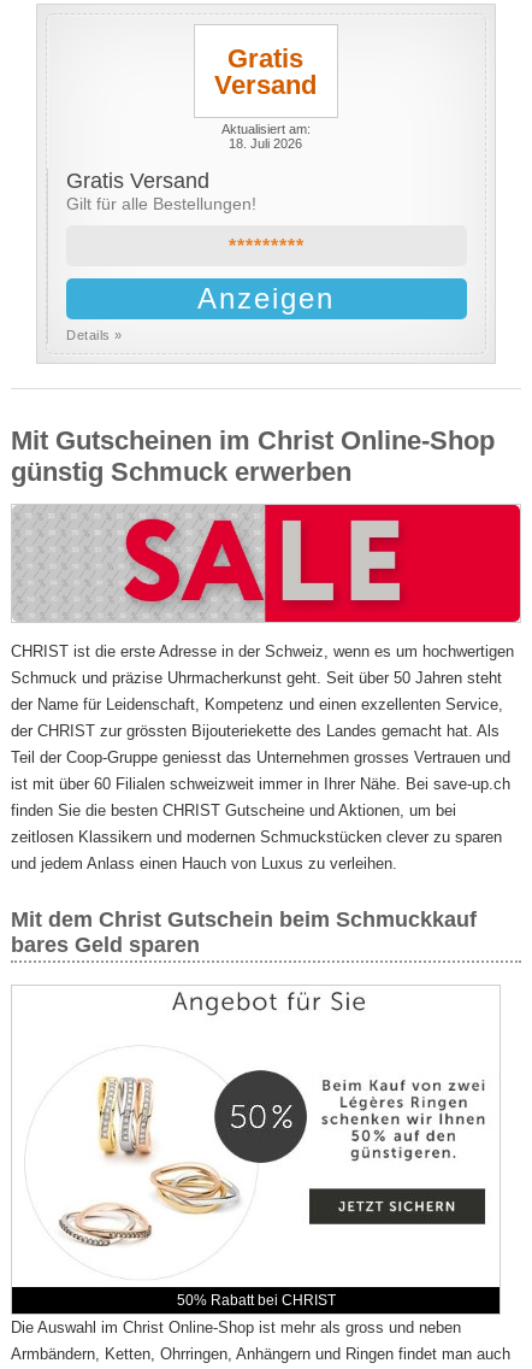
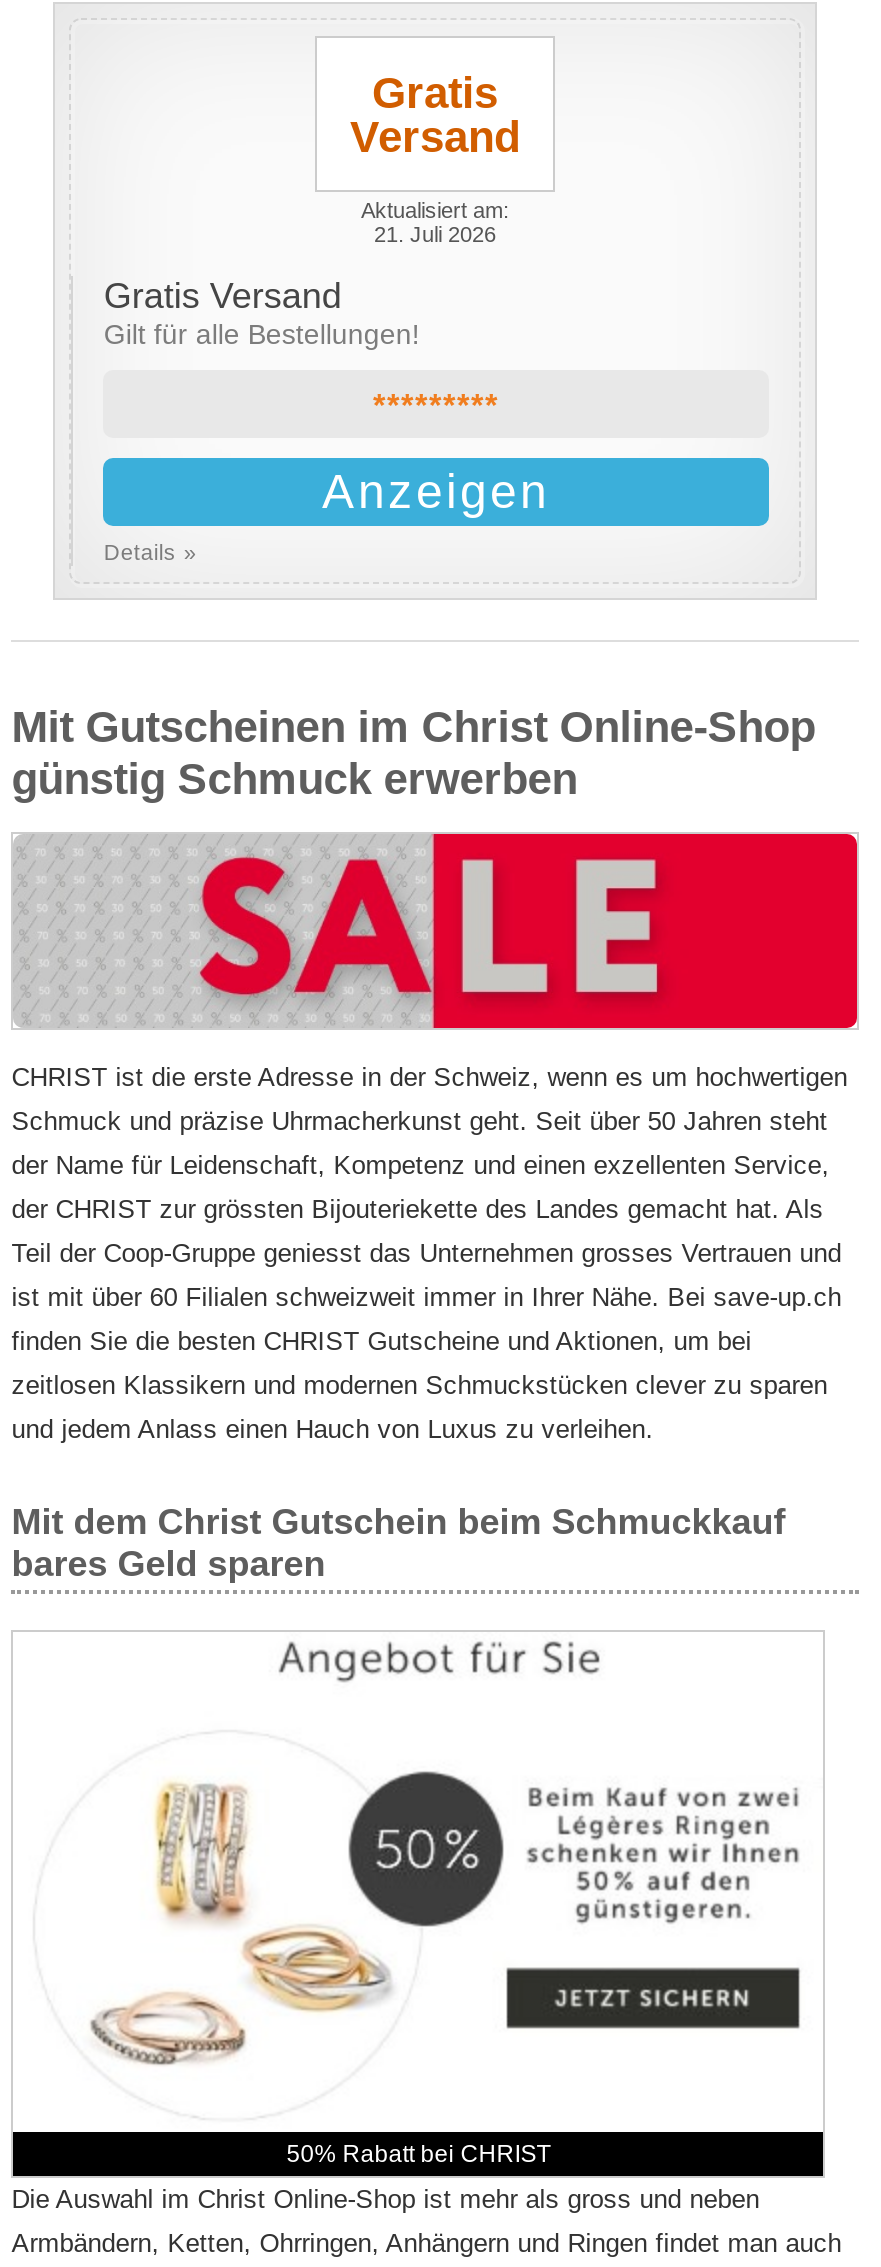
- 18. Juli 2026
+ 21. Juli 2026
